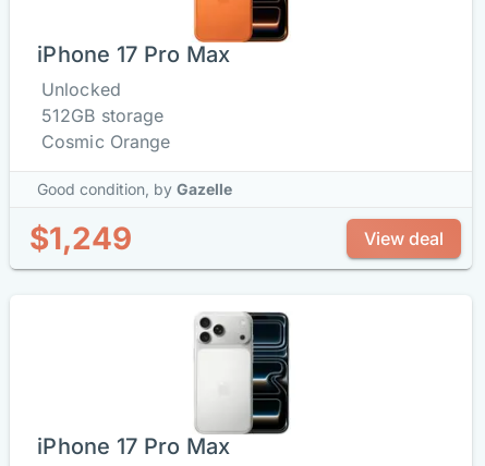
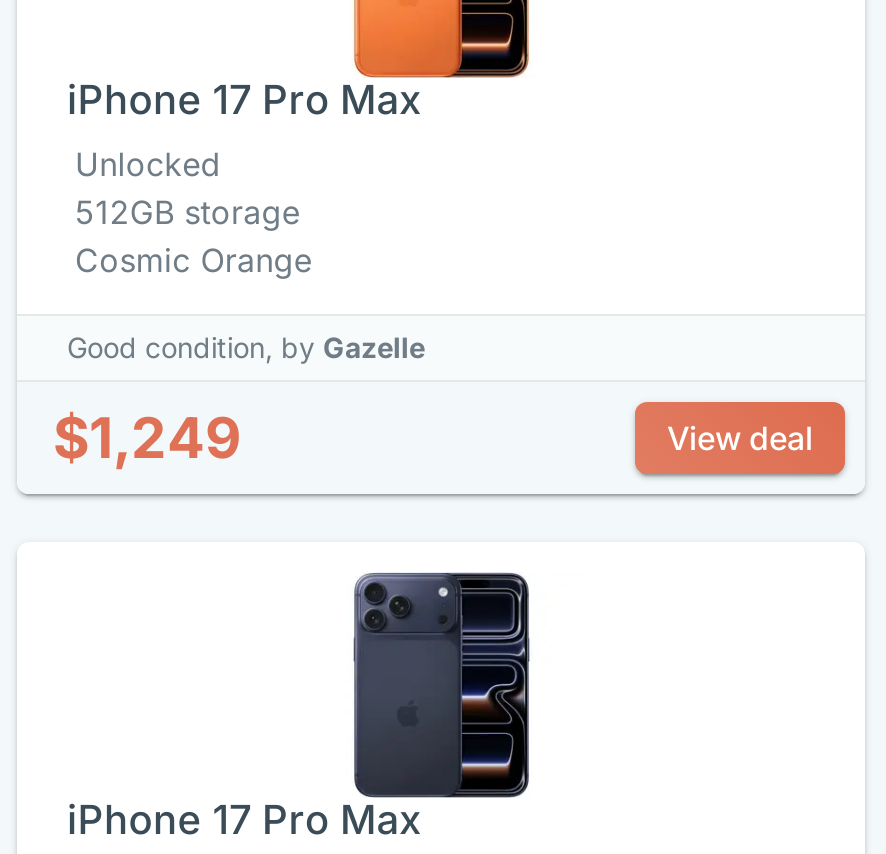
- [image]
+ [image]
